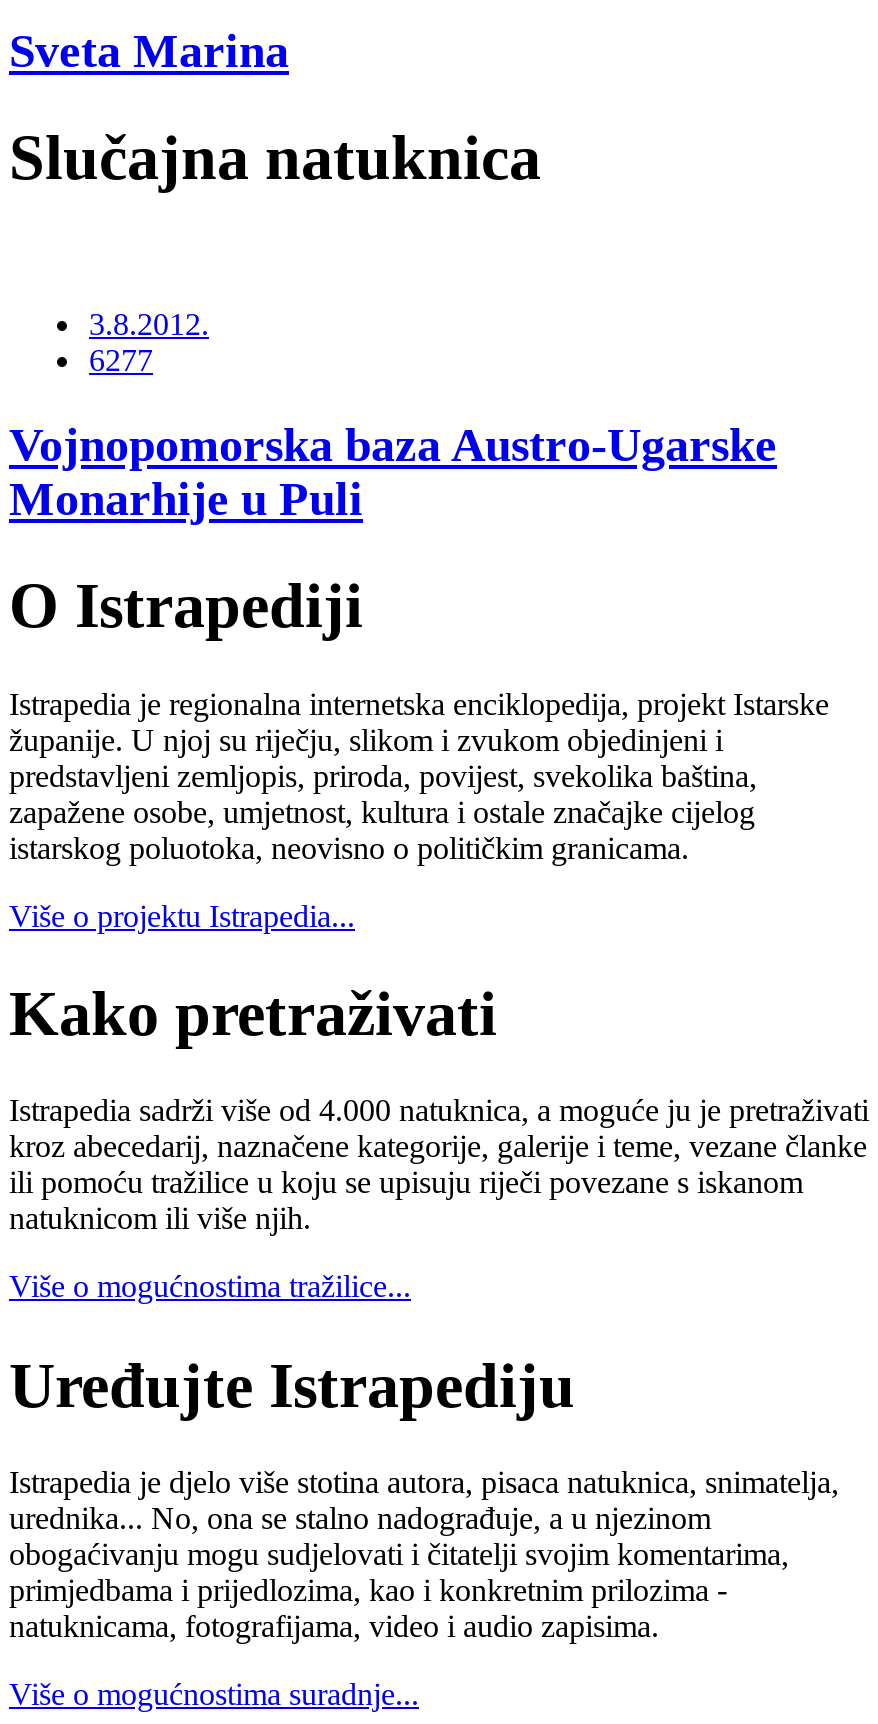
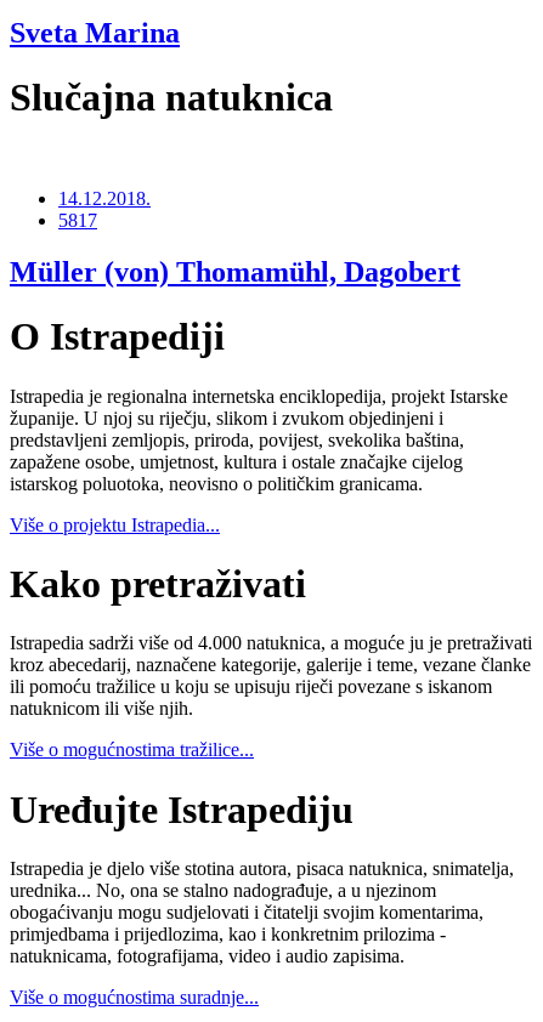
- 3.8.2012.
- 6277
+ 14.12.2018.
+ 5817

- Vojnopomorska baza Austro-Ugarske
- Monarhije u Puli
+ Müller (von) Thomamühl, Dagobert
